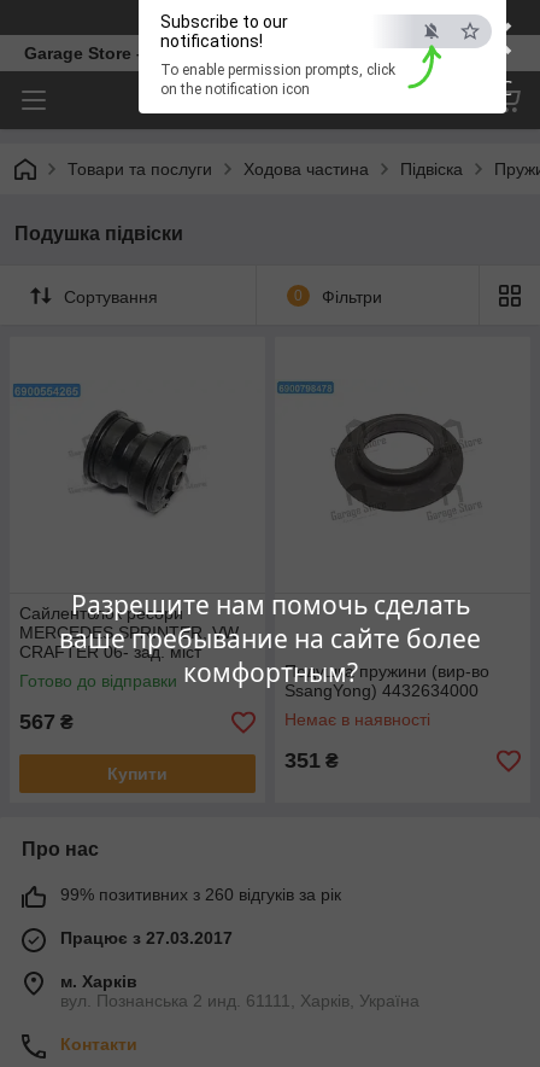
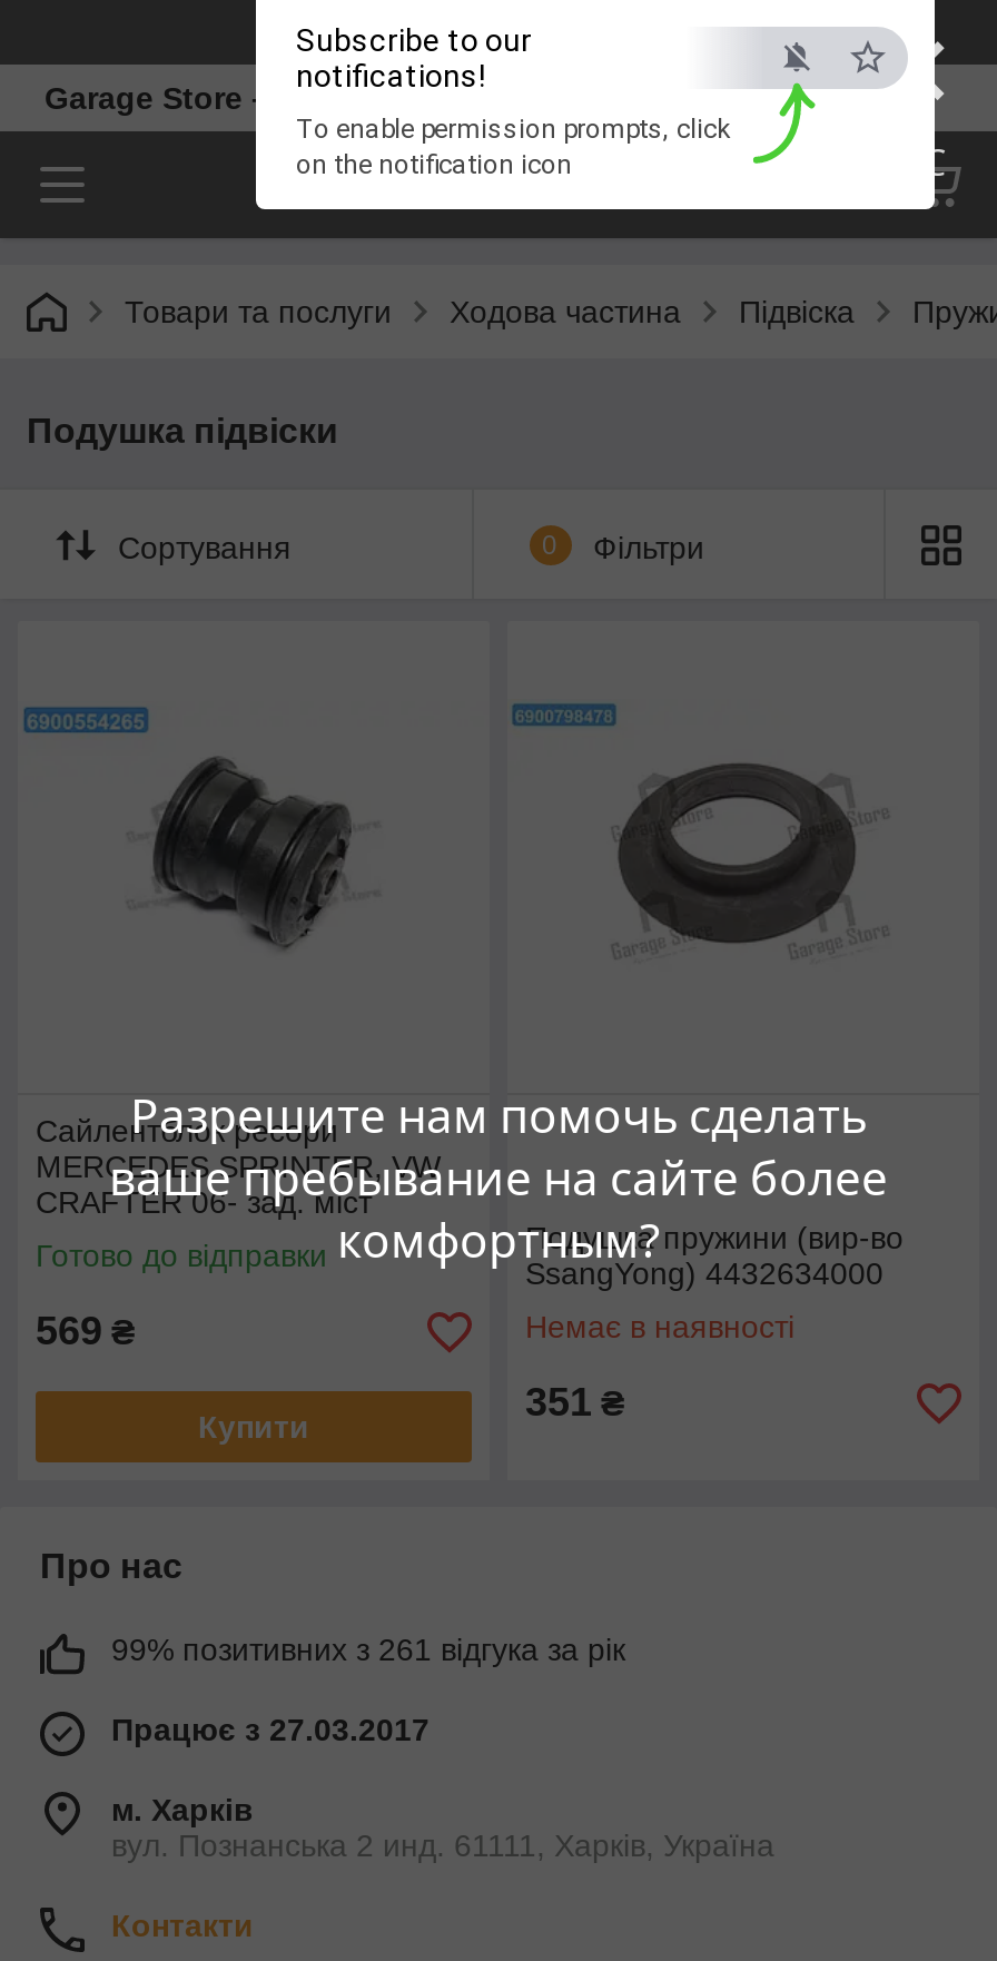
- 567 ₴
+ 569 ₴

- 99% позитивних з 260 відгуків за рік
+ 99% позитивних з 261 відгука за рік
